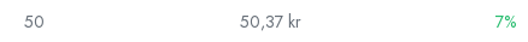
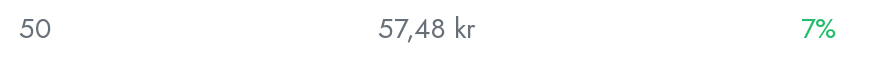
- 50,37 kr
+ 57,48 kr
